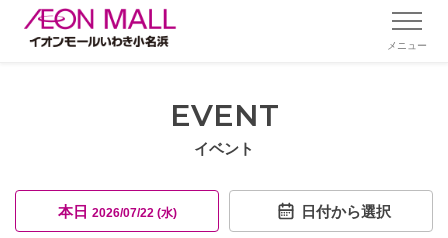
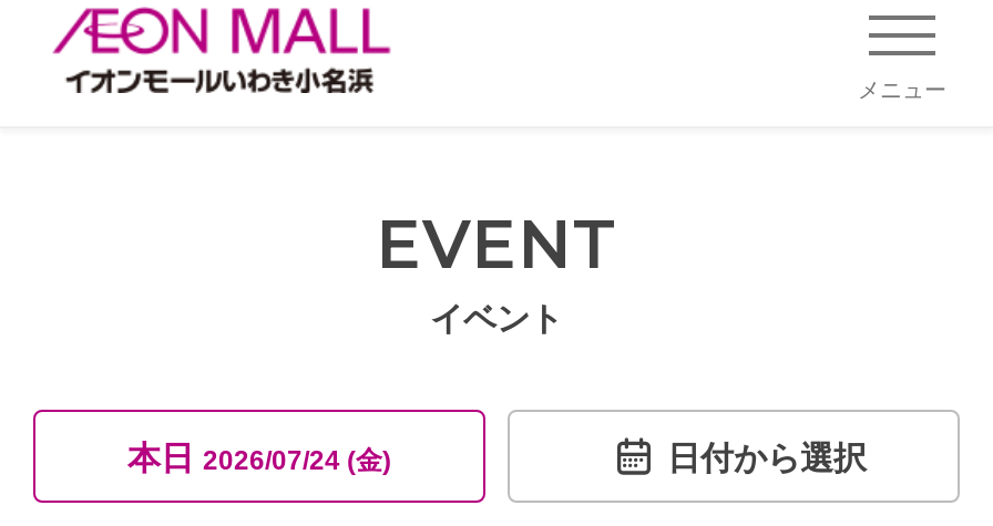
- 本日2026/07/22 (水)
+ 本日2026/07/24 (金)
